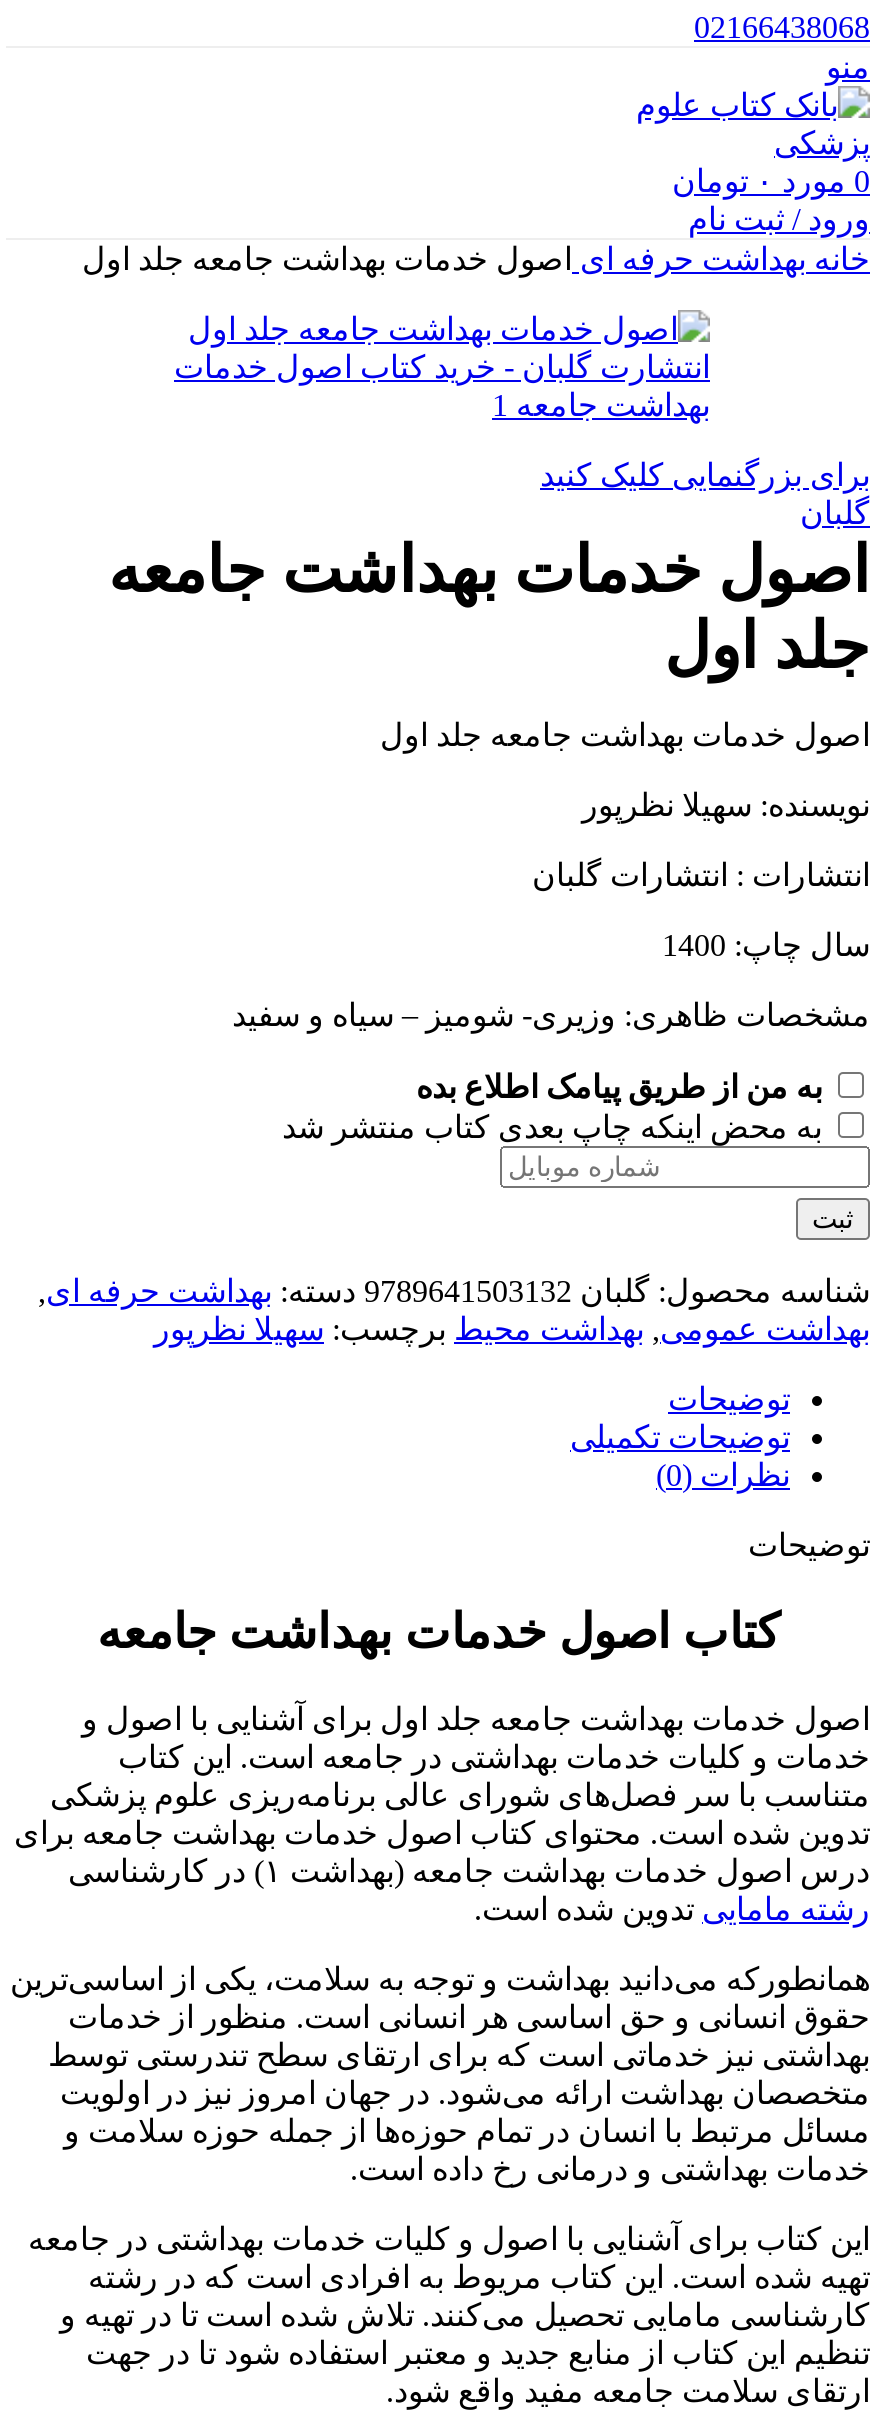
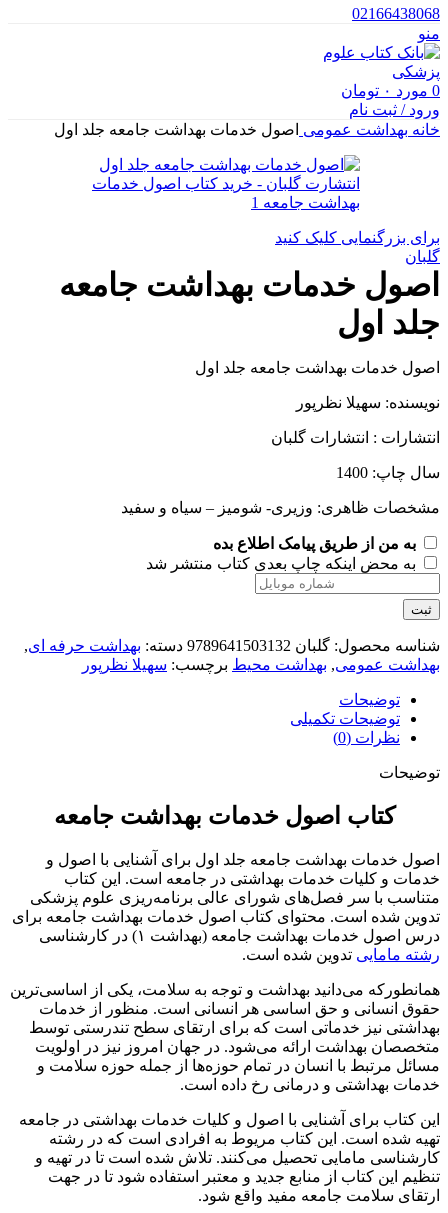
- خانه بهداشت حرفه ای اصول خدمات بهداشت جامعه جلد اول
+ خانه بهداشت عمومی اصول خدمات بهداشت جامعه جلد اول
